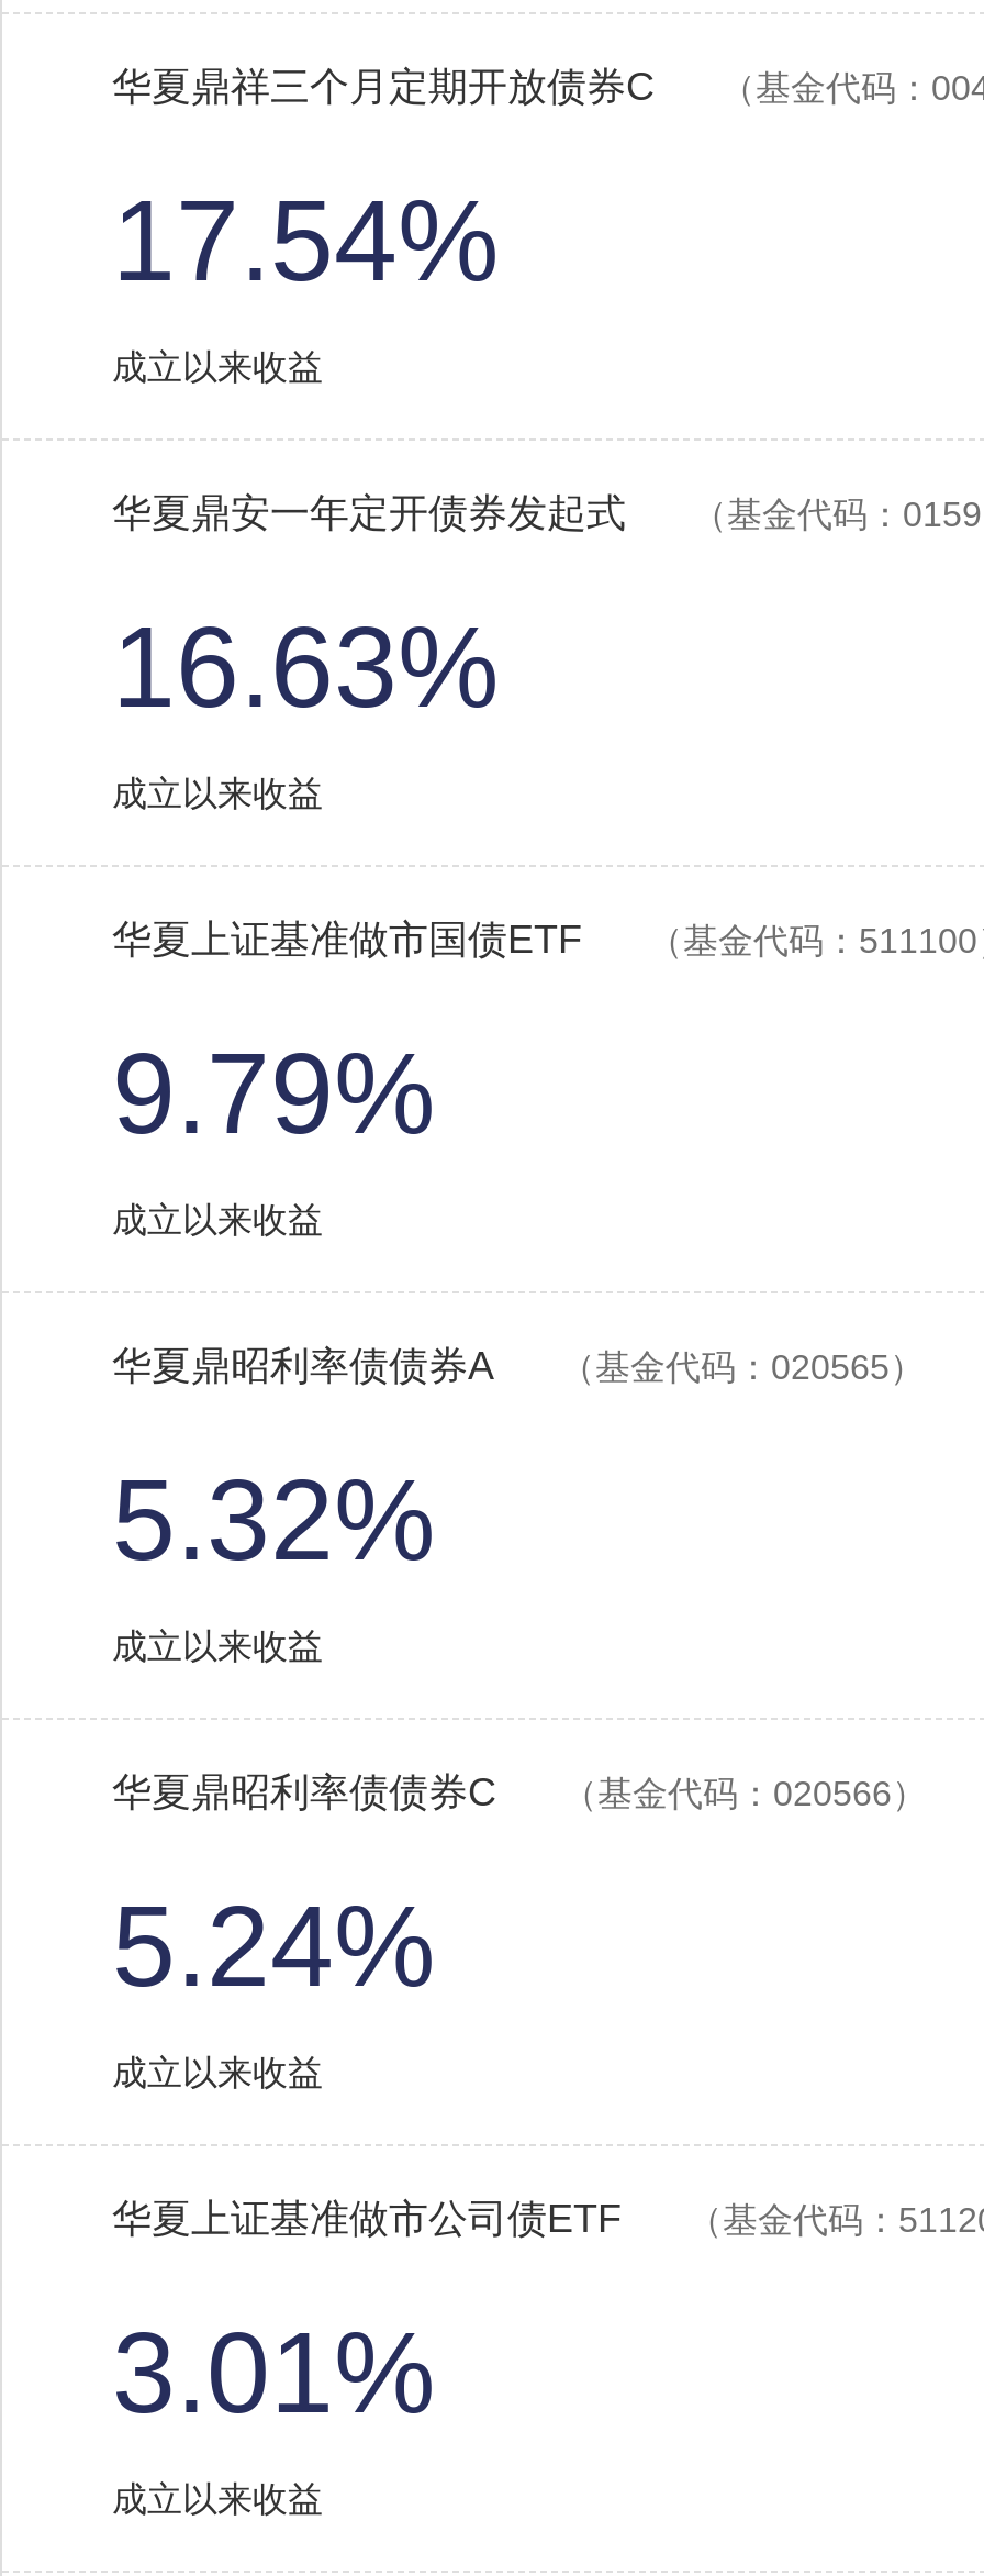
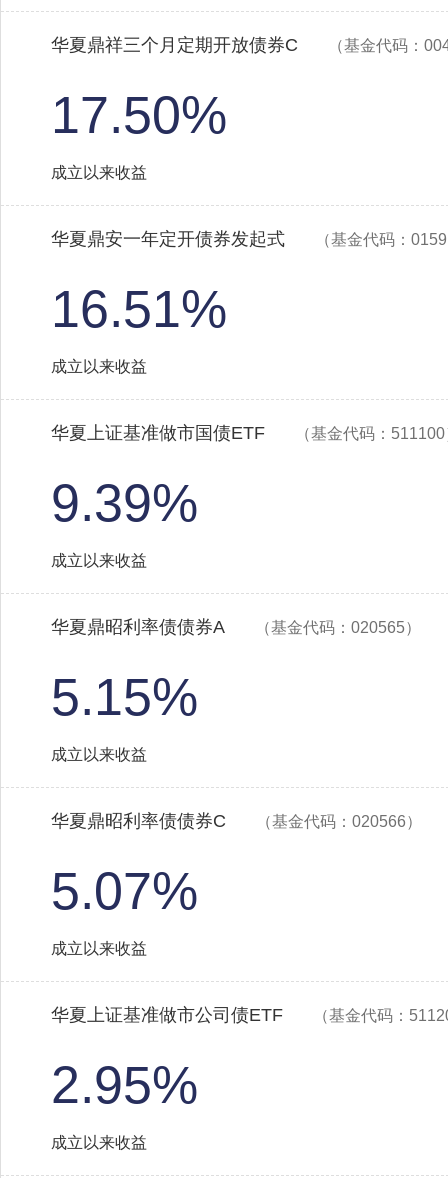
- 17.54%
+ 17.50%

- 16.63%
+ 16.51%

- 9.79%
+ 9.39%

- 5.32%
+ 5.15%

- 5.24%
+ 5.07%

- 3.01%
+ 2.95%
